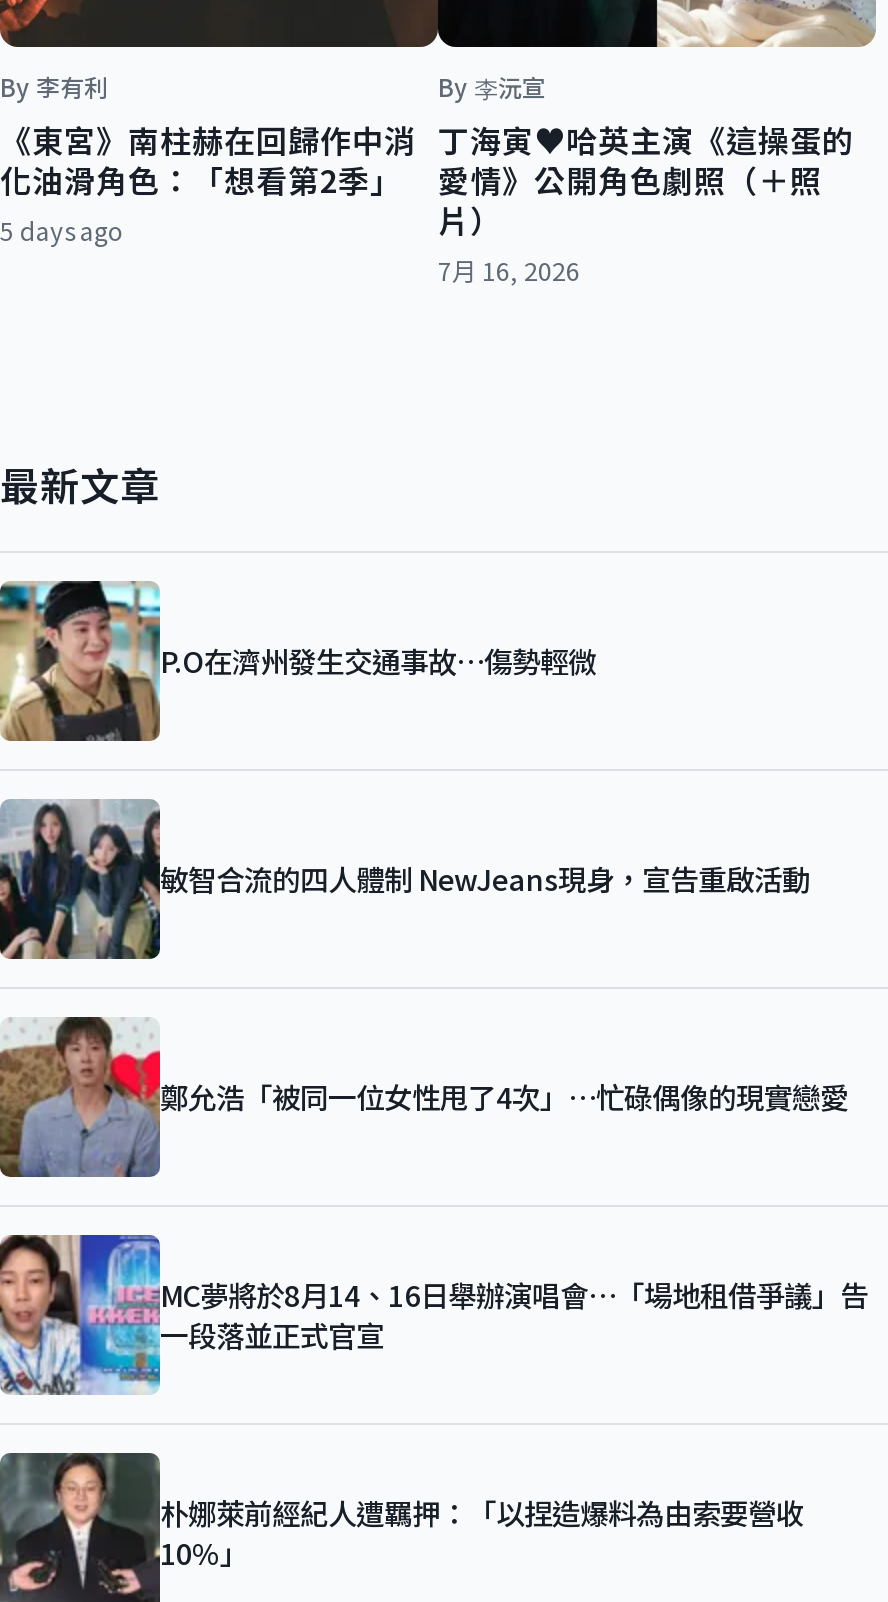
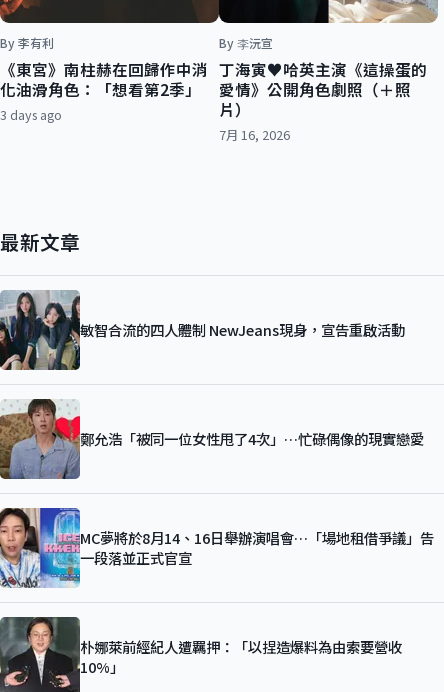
- 5 days ago
+ 3 days ago

- [image]
- P.O在濟州發生交通事故…傷勢輕微
